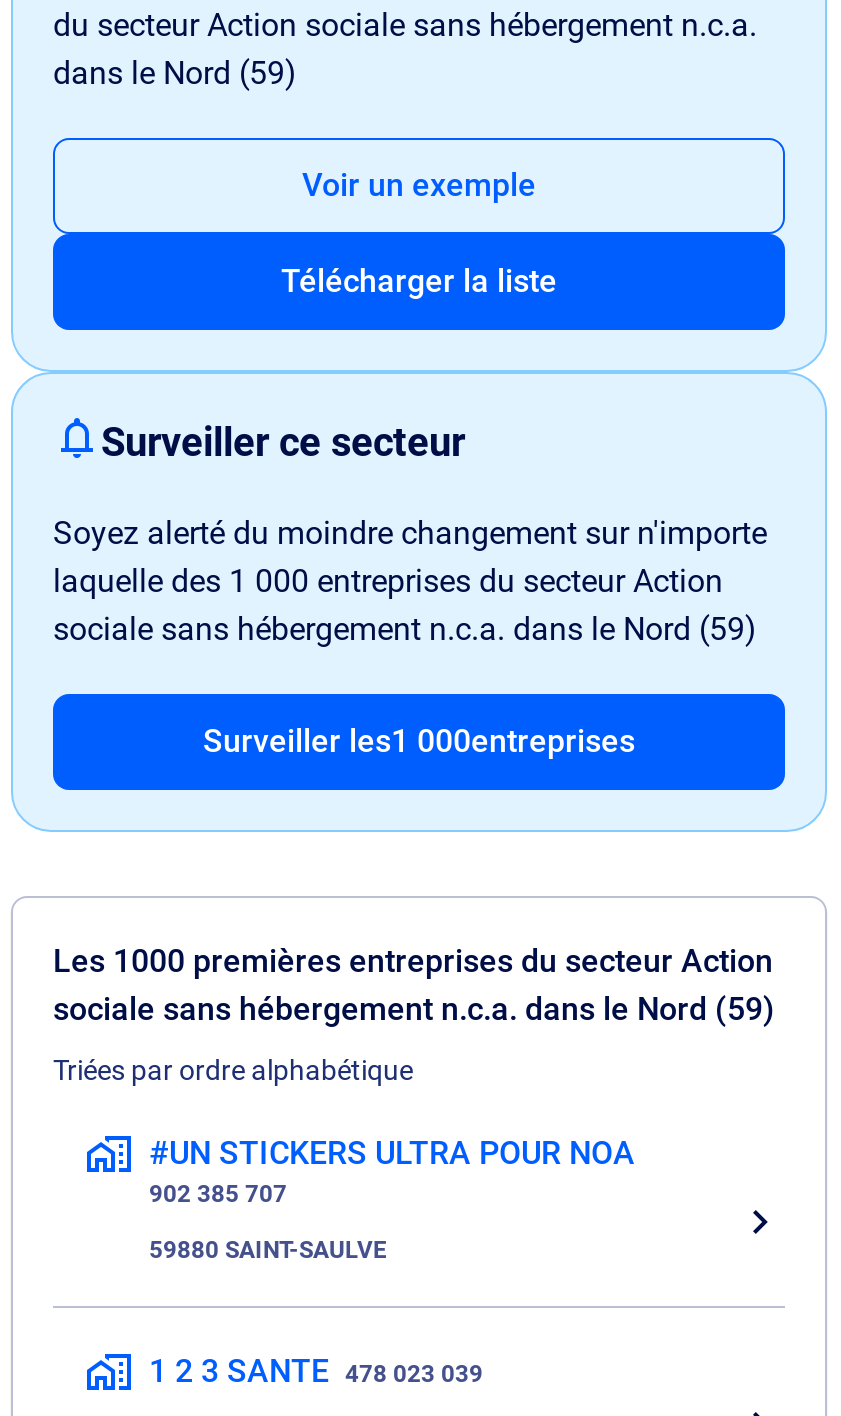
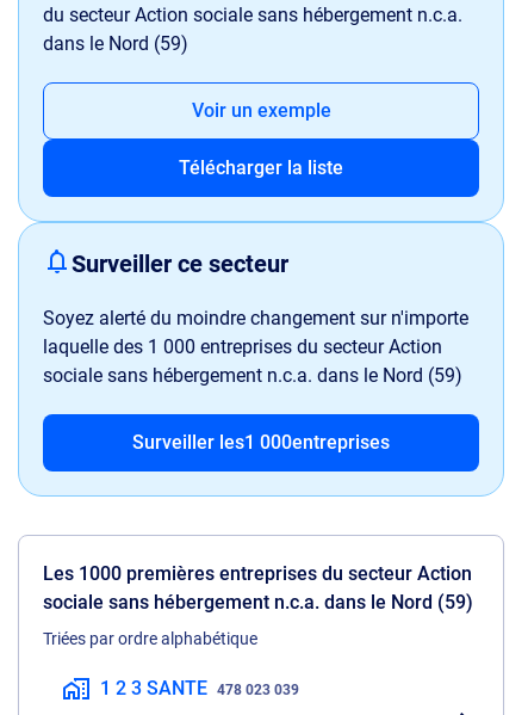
- #UN STICKERS ULTRA POUR NOA
- 902 385 707
- 59880 SAINT-SAULVE
